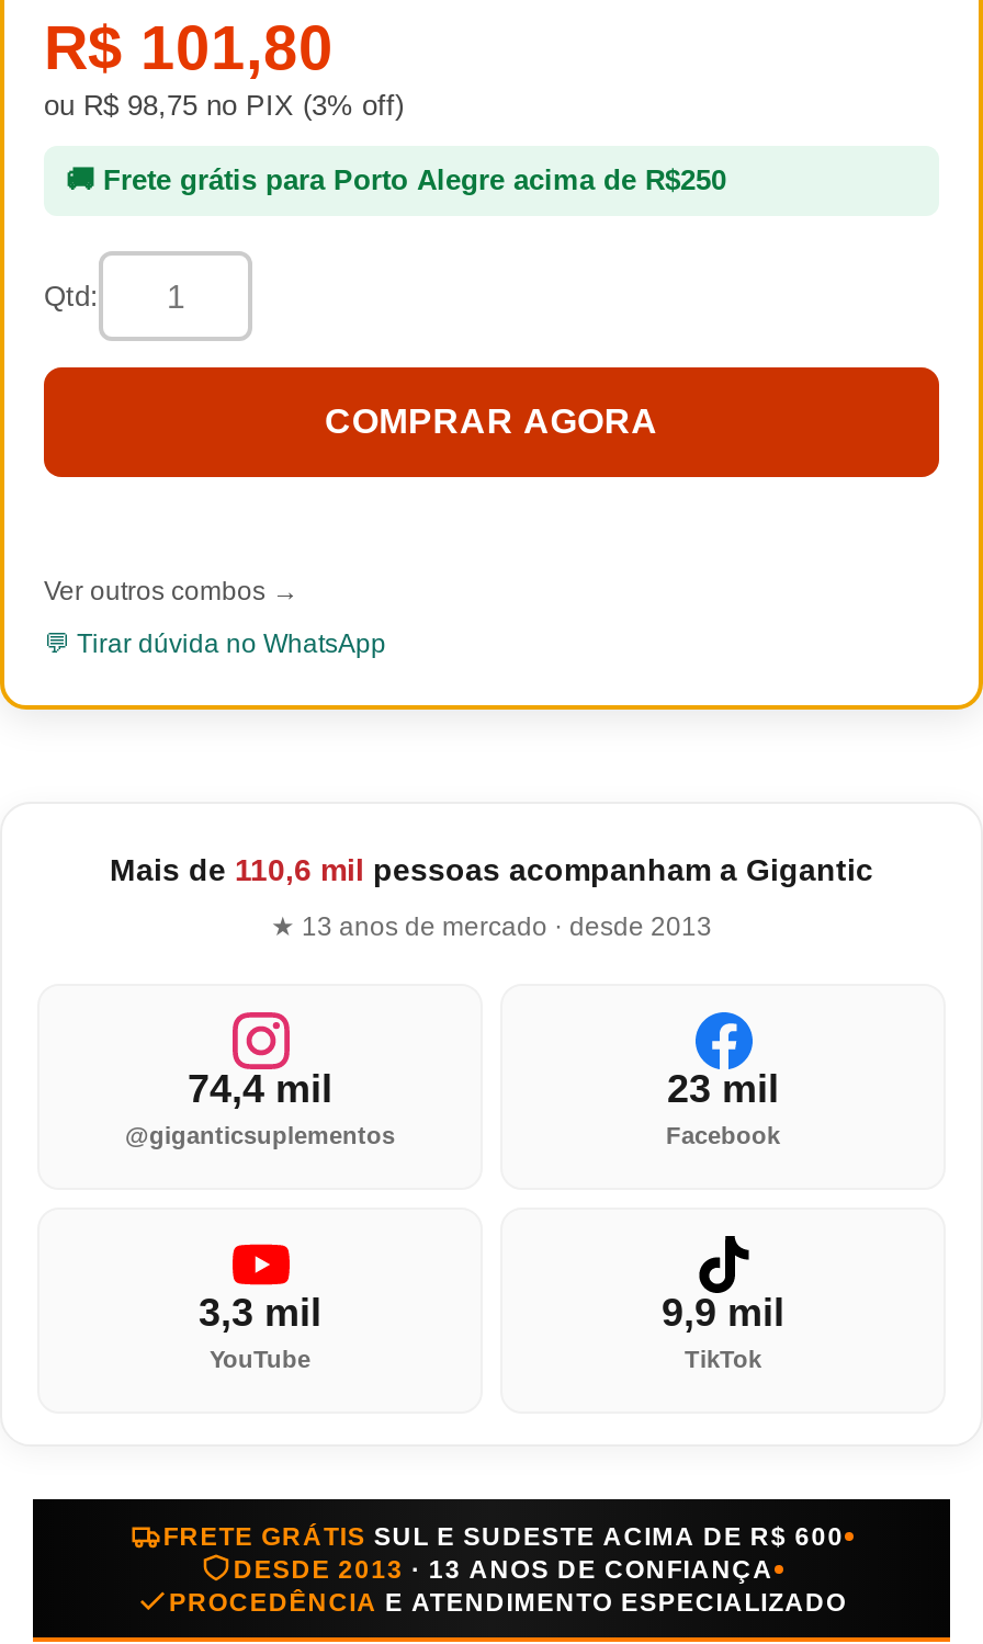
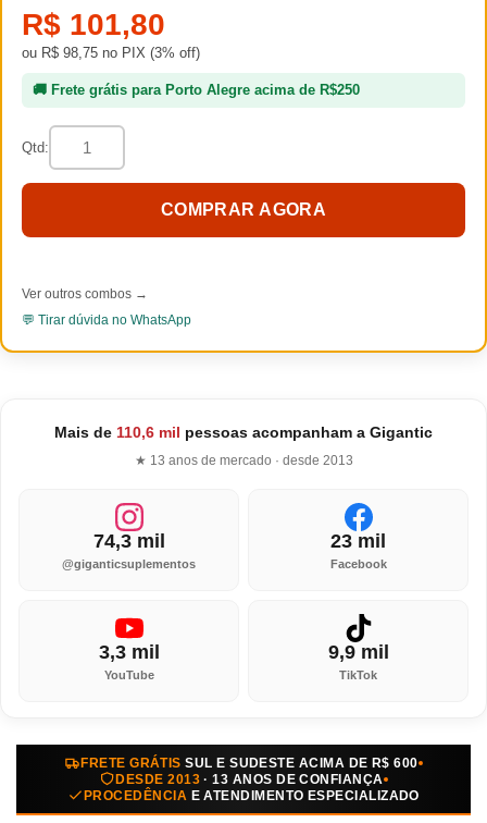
- 74,4 mil
+ 74,3 mil
